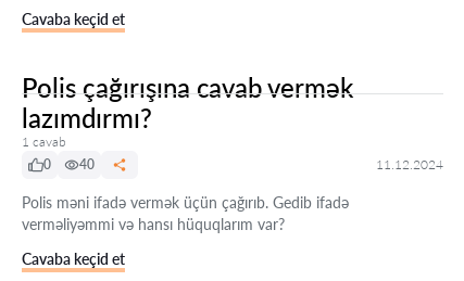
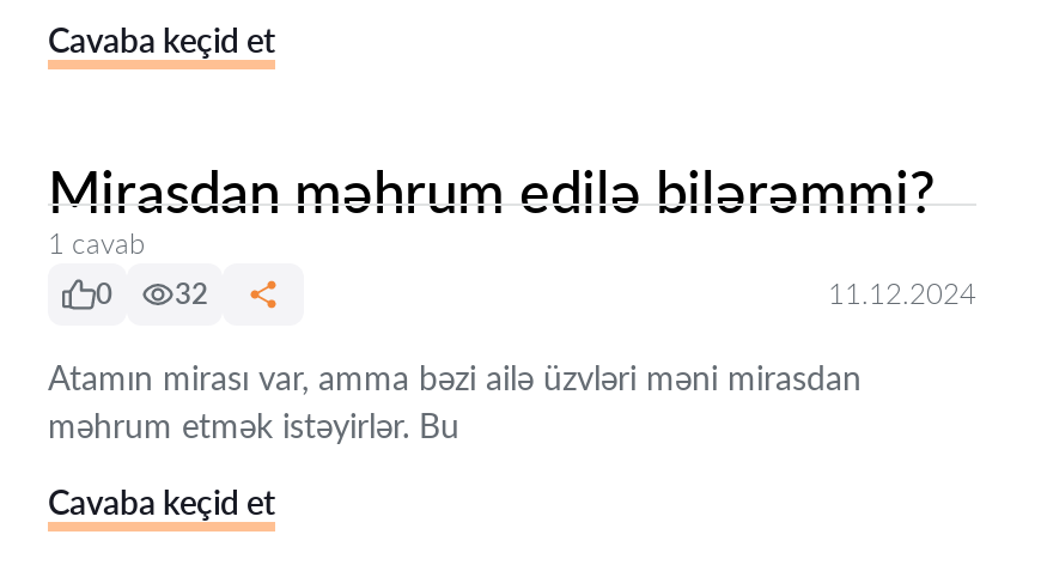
- Polis çağırışına cavab vermək
- lazımdırmı?
+ Mirasdan məhrum edilə bilərəmmi?

- 0 40
+ 0 32

- Polis məni ifadə vermək üçün çağırıb. Gedib ifadə
- verməliyəmmi və hansı hüquqlarım var?
+ Atamın mirası var, amma bəzi ailə üzvləri məni mirasdan
+ məhrum etmək istəyirlər. Bu
